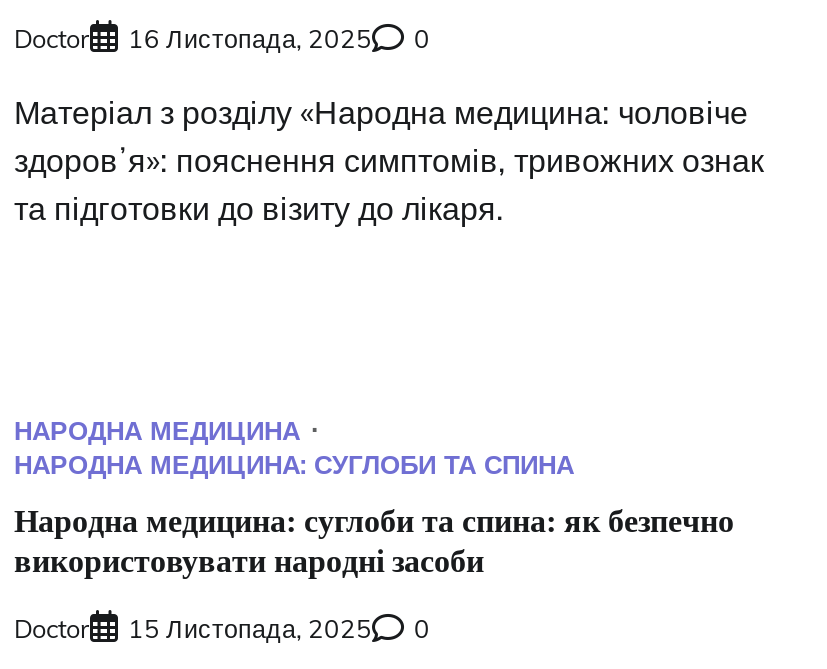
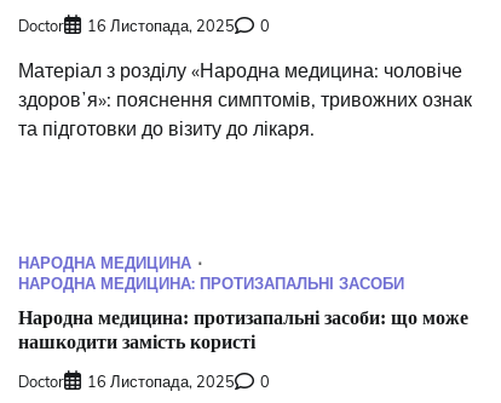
- НАРОДНА МЕДИЦИНА: СУГЛОБИ ТА СПИНА
+ НАРОДНА МЕДИЦИНА: ПРОТИЗАПАЛЬНІ ЗАСОБИ

- Народна медицина: суглоби та спина: як безпечно
- використовувати народні засоби
+ Народна медицина: протизапальні засоби: що може
+ нашкодити замість користі

- Doctor 15 Листопада, 2025 0
+ Doctor 16 Листопада, 2025 0
